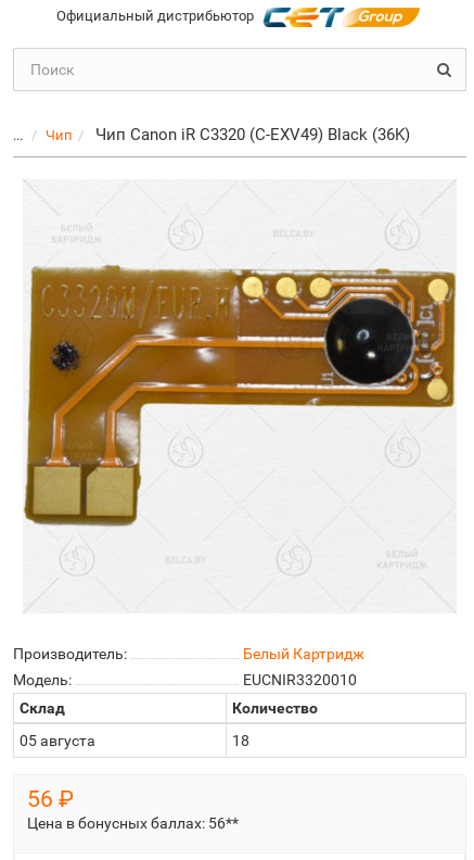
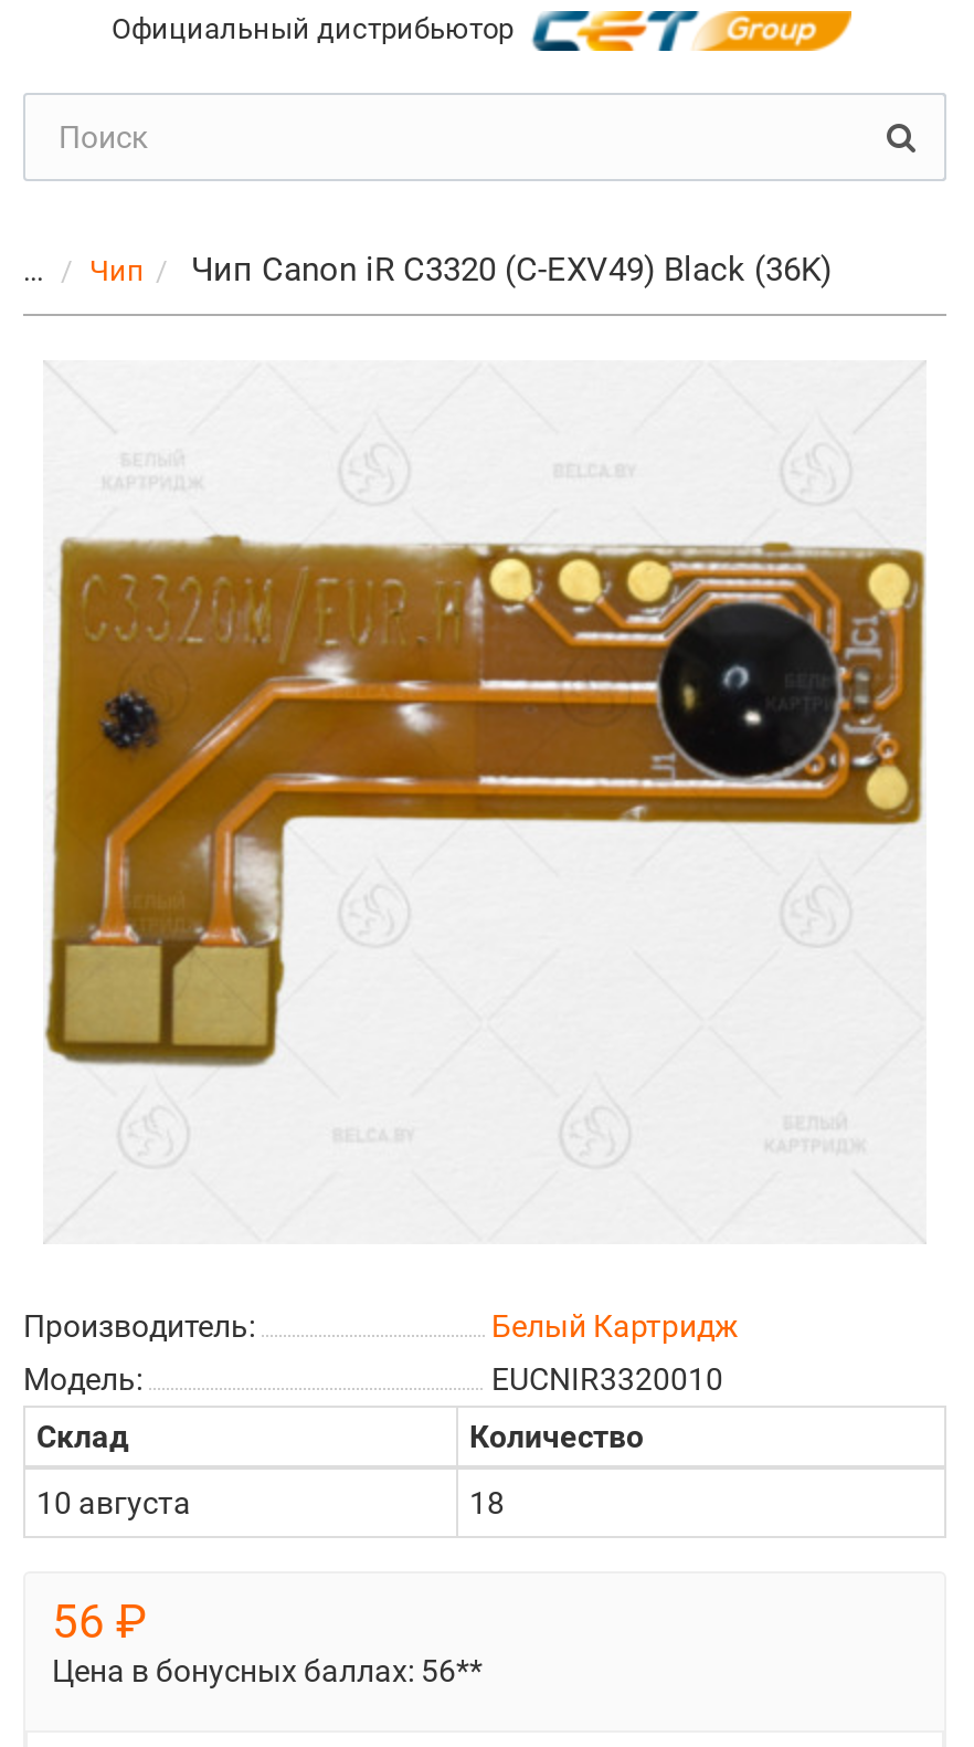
- 05 августа
+ 10 августа
